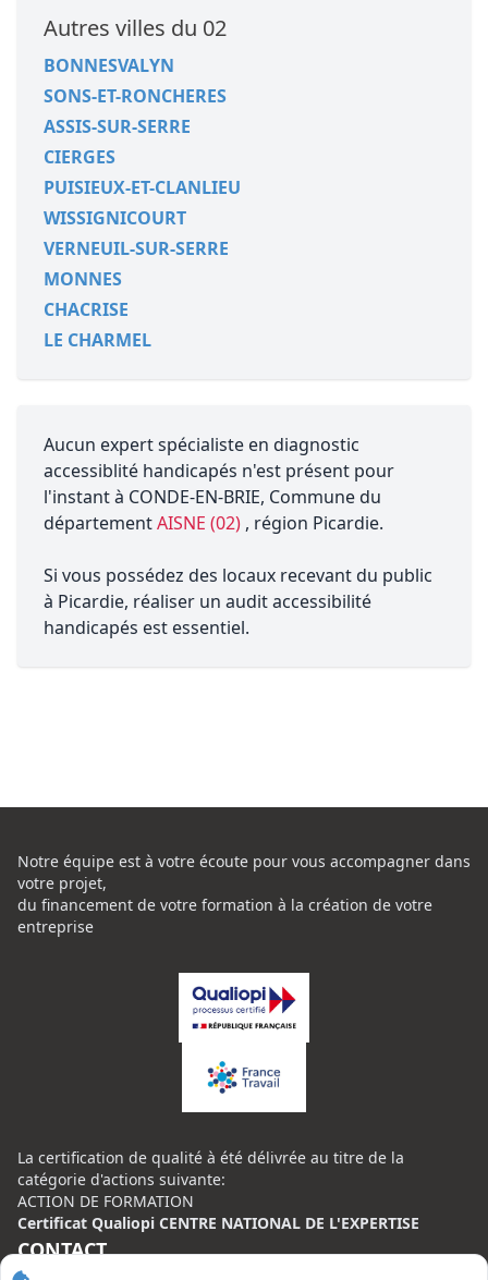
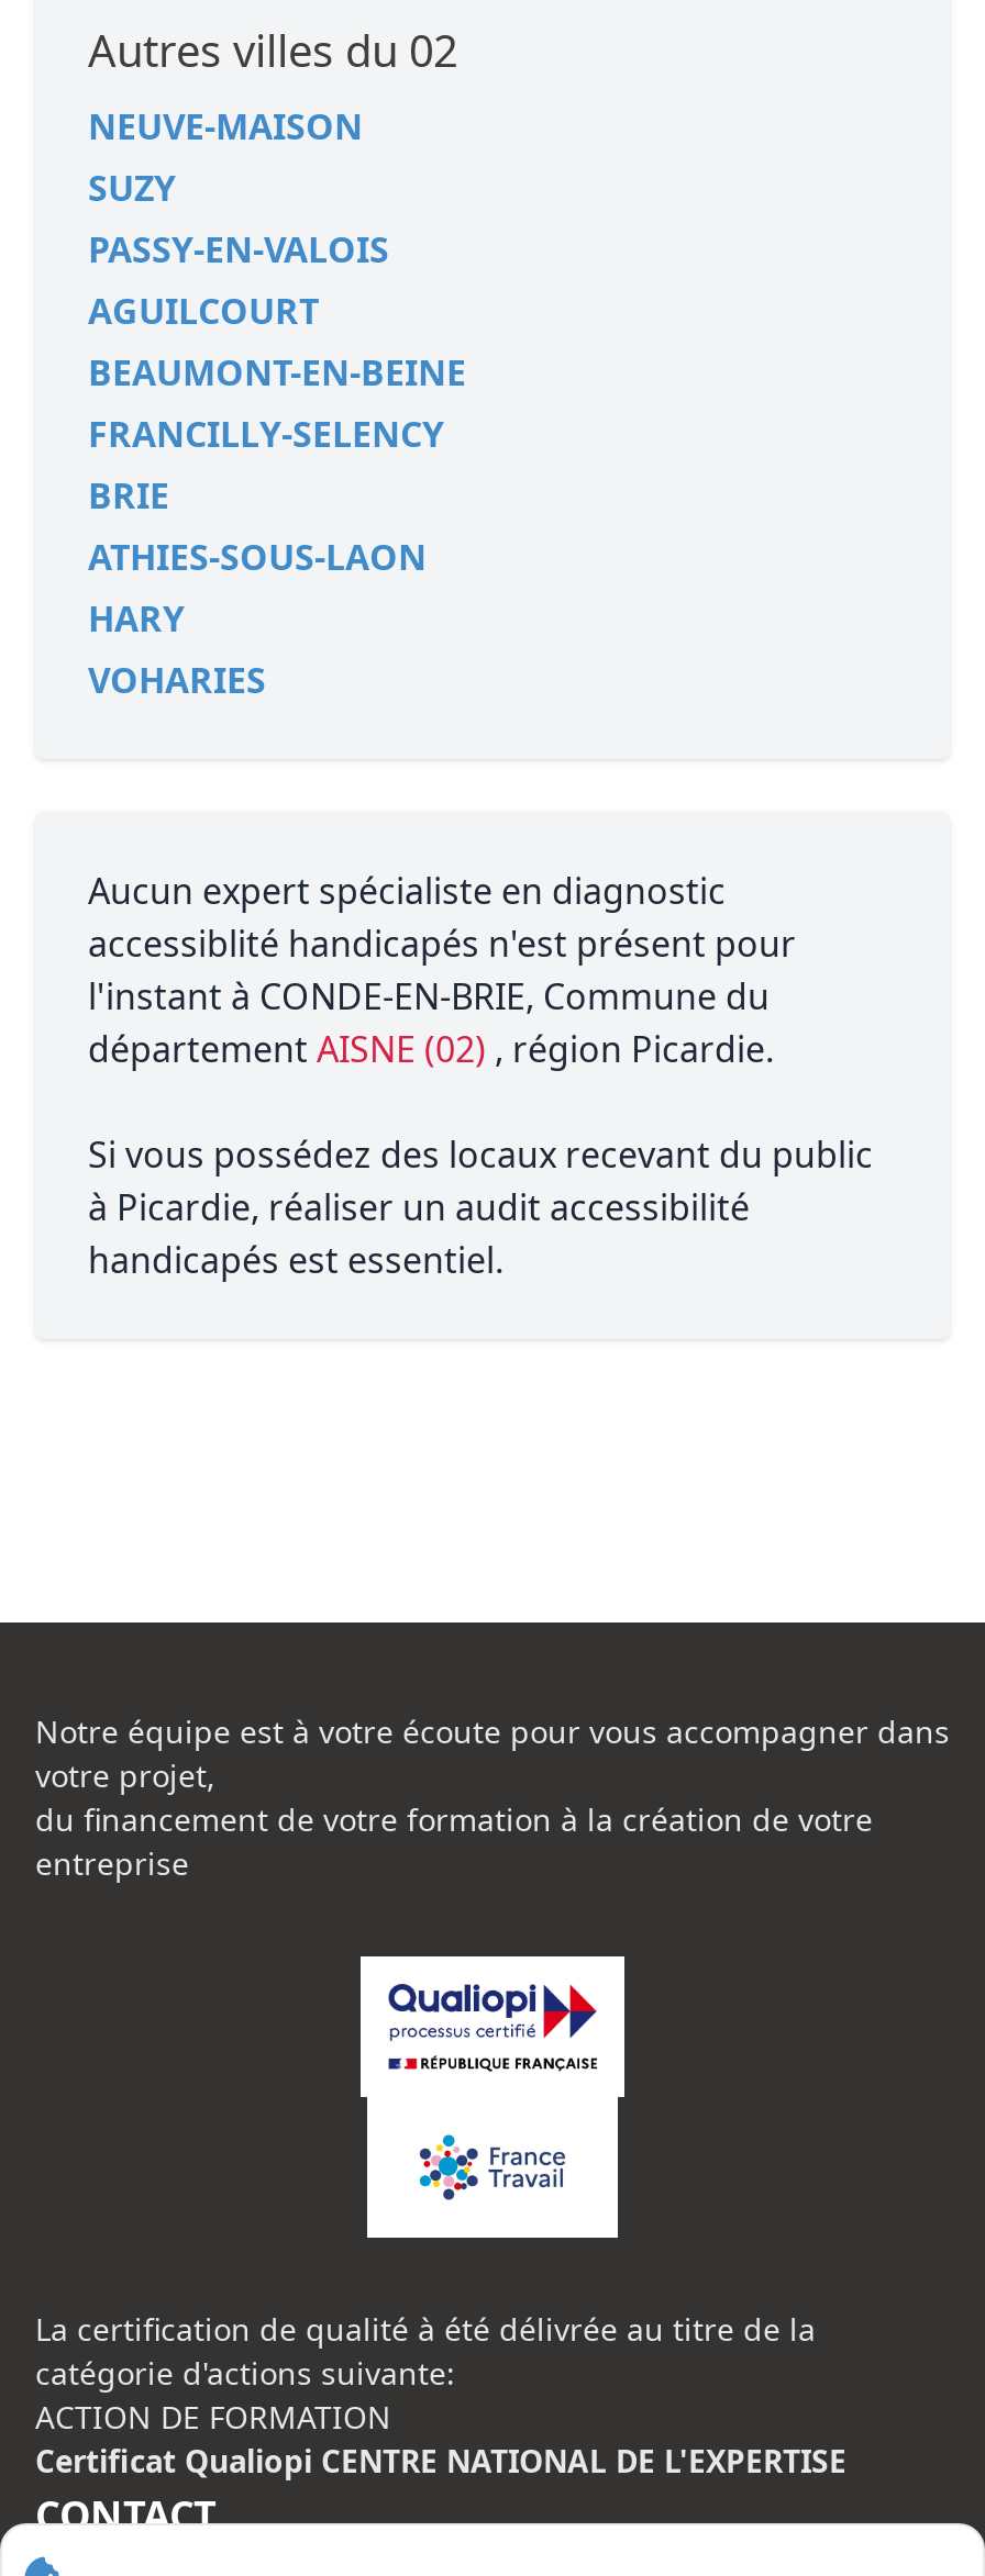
- BONNESVALYN
- SONS-ET-RONCHERES
- ASSIS-SUR-SERRE
- CIERGES
- PUISIEUX-ET-CLANLIEU
- WISSIGNICOURT
- VERNEUIL-SUR-SERRE
- MONNES
- CHACRISE
- LE CHARMEL
+ NEUVE-MAISON
+ SUZY
+ PASSY-EN-VALOIS
+ AGUILCOURT
+ BEAUMONT-EN-BEINE
+ FRANCILLY-SELENCY
+ BRIE
+ ATHIES-SOUS-LAON
+ HARY
+ VOHARIES
